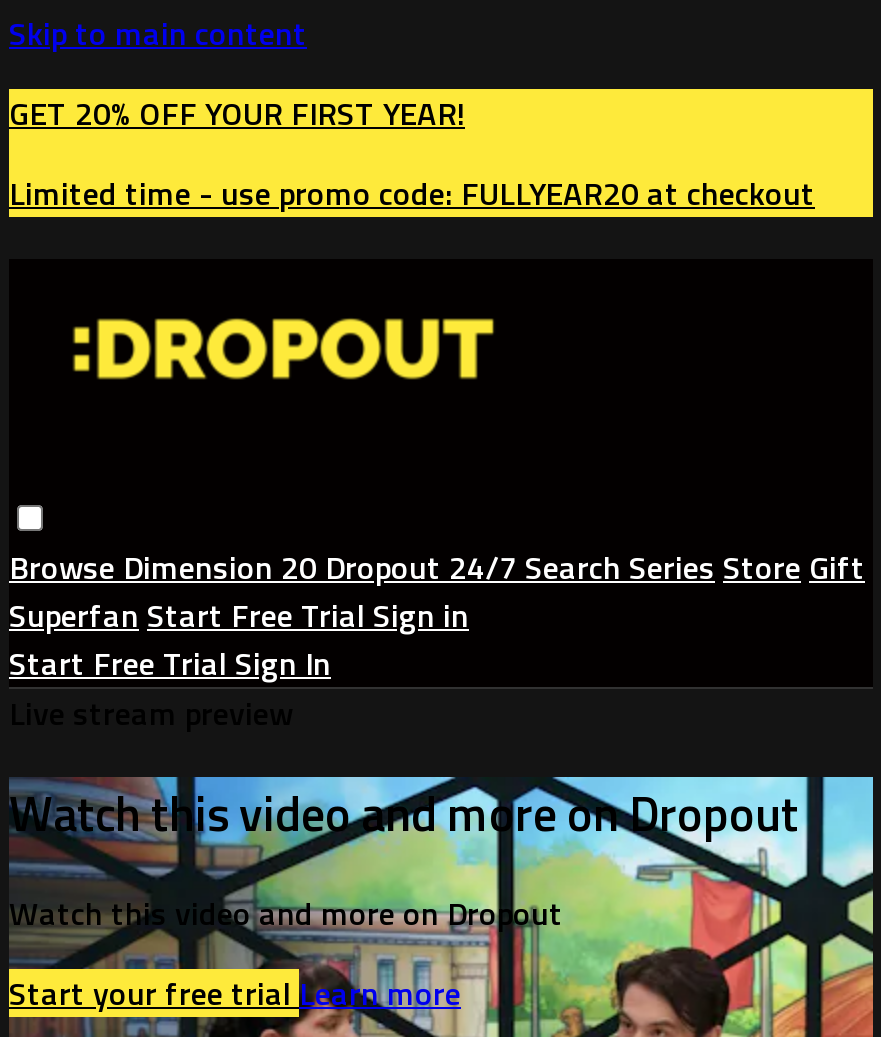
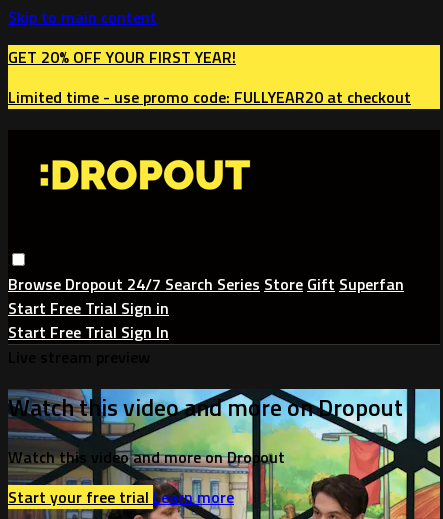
- Browse Dimension 20 Dropout 24/7 Search Series Store Gift
- Superfan Start Free Trial Sign in
+ Browse Dropout 24/7 Search Series Store Gift Superfan
+ Start Free Trial Sign in
